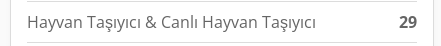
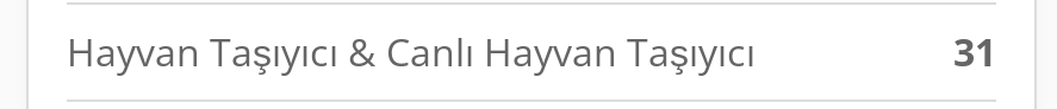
- 29
+ 31
